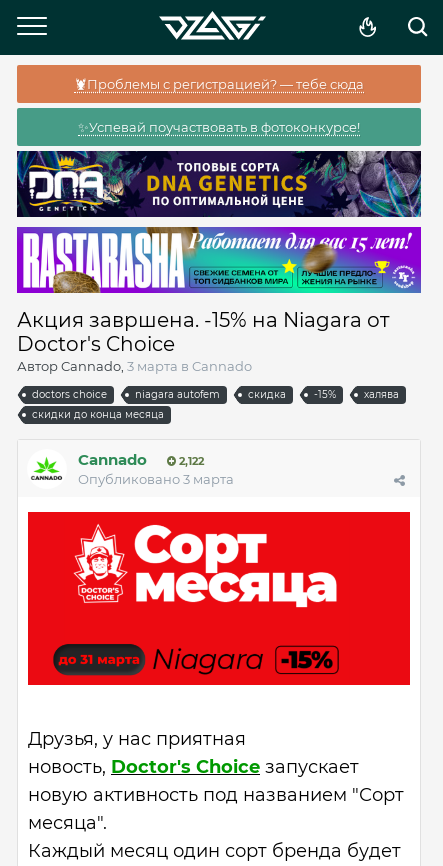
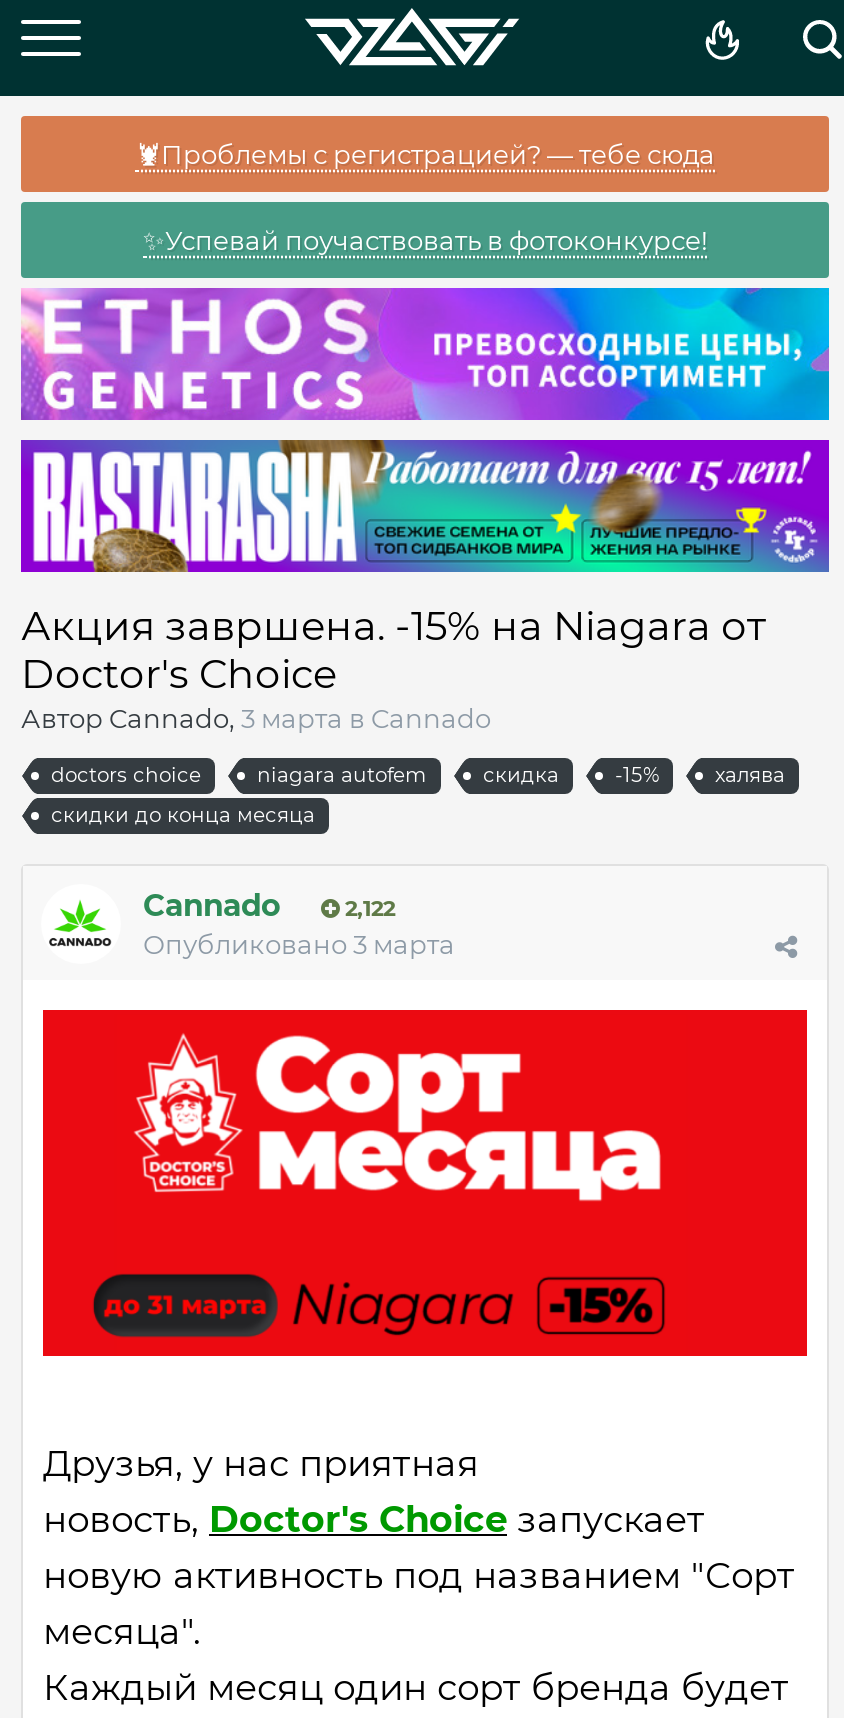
- [image]
+ [image]
